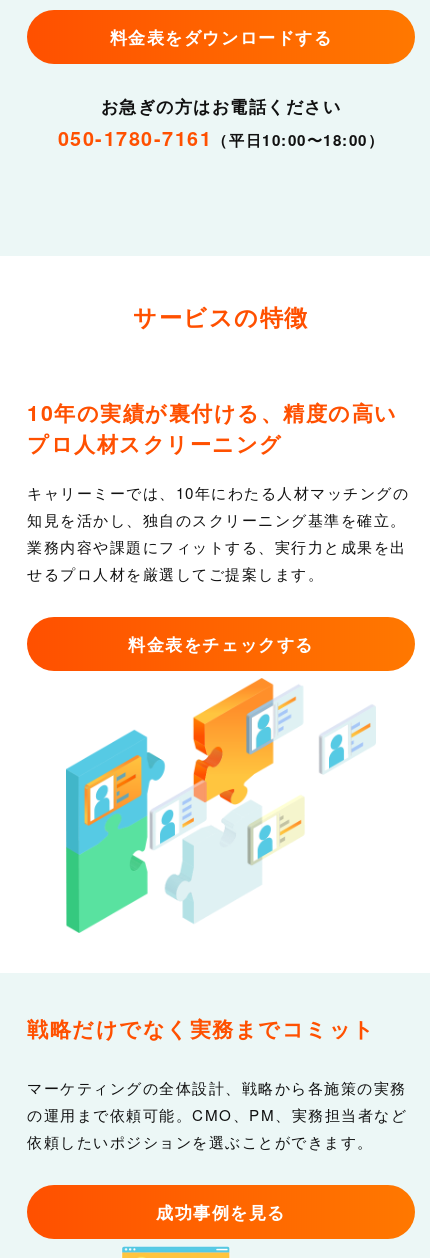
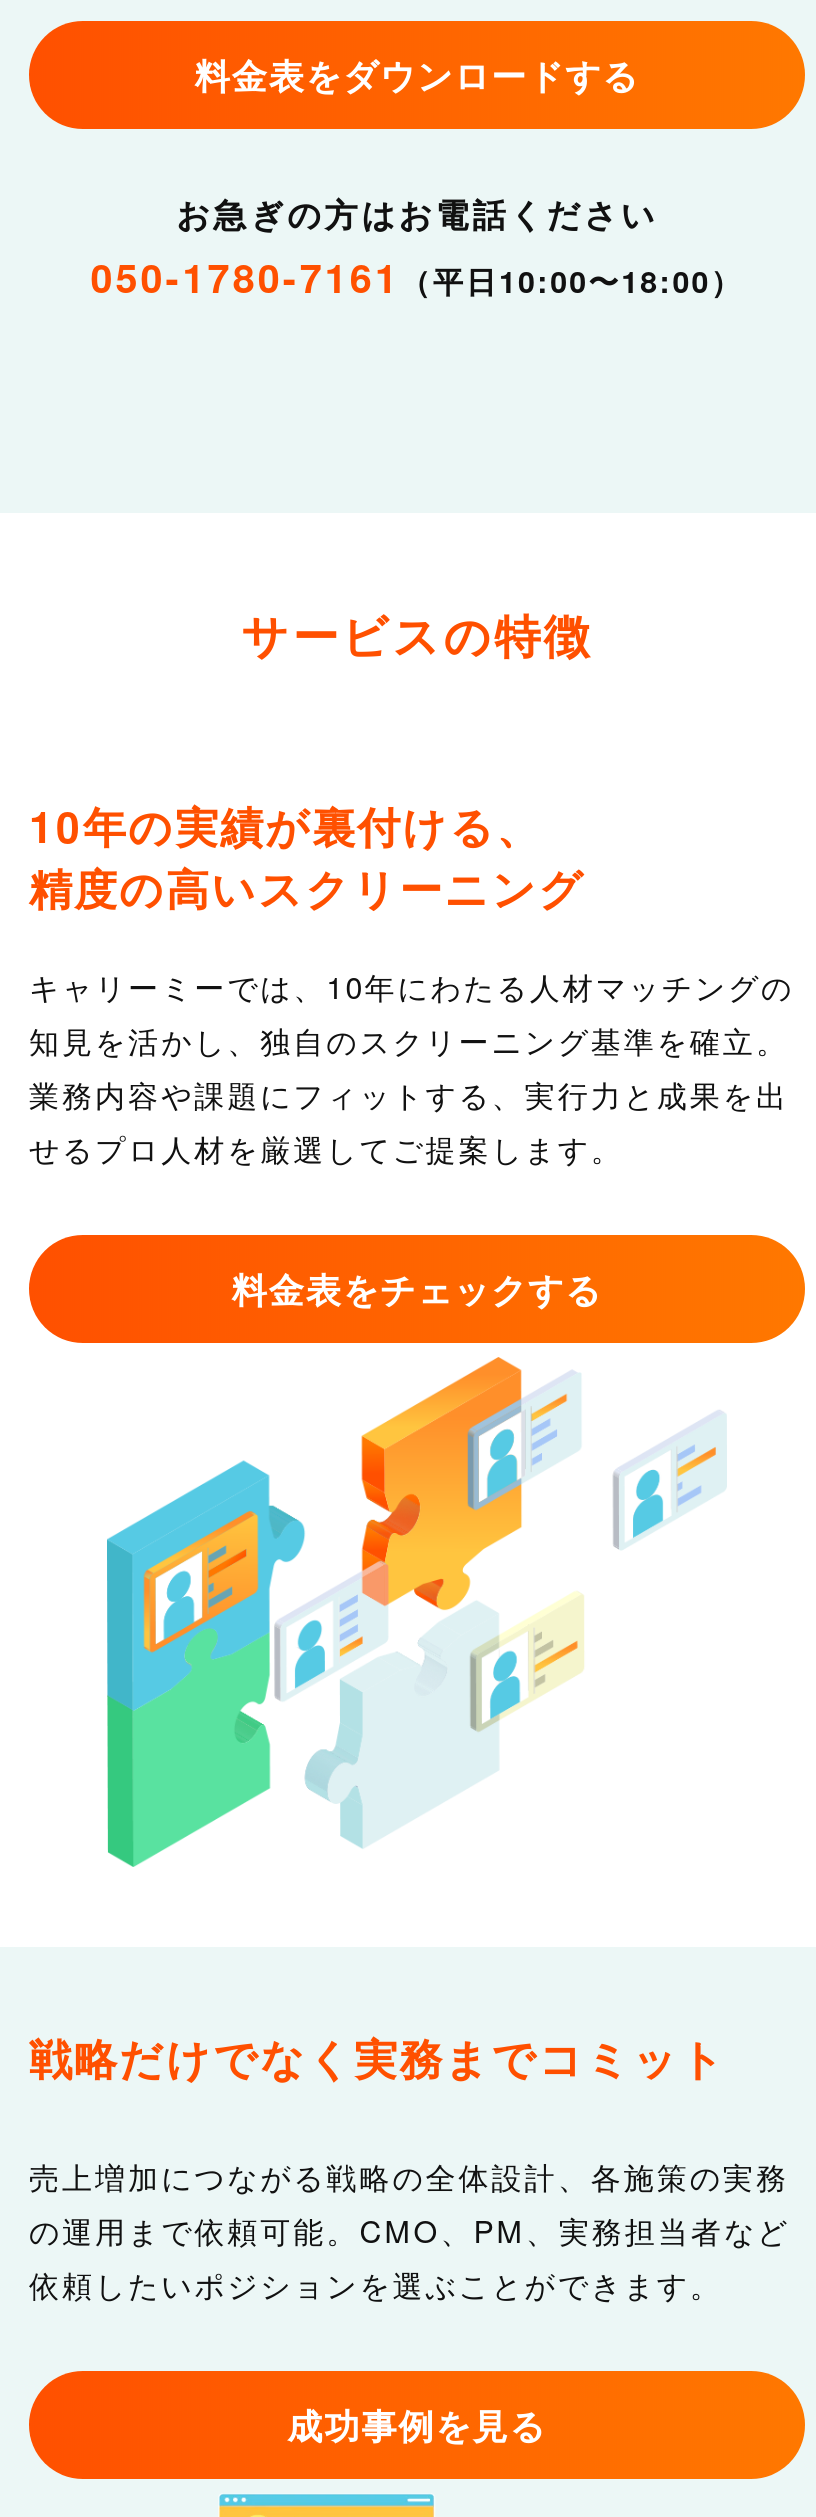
- 10年の実績が裏付ける、精度の高い
- プロ人材スクリーニング
+ 10年の実績が裏付ける、
+ 精度の高いスクリーニング

- マーケティングの全体設計、戦略から各施策の実務
+ 売上増加につながる戦略の全体設計、各施策の実務
